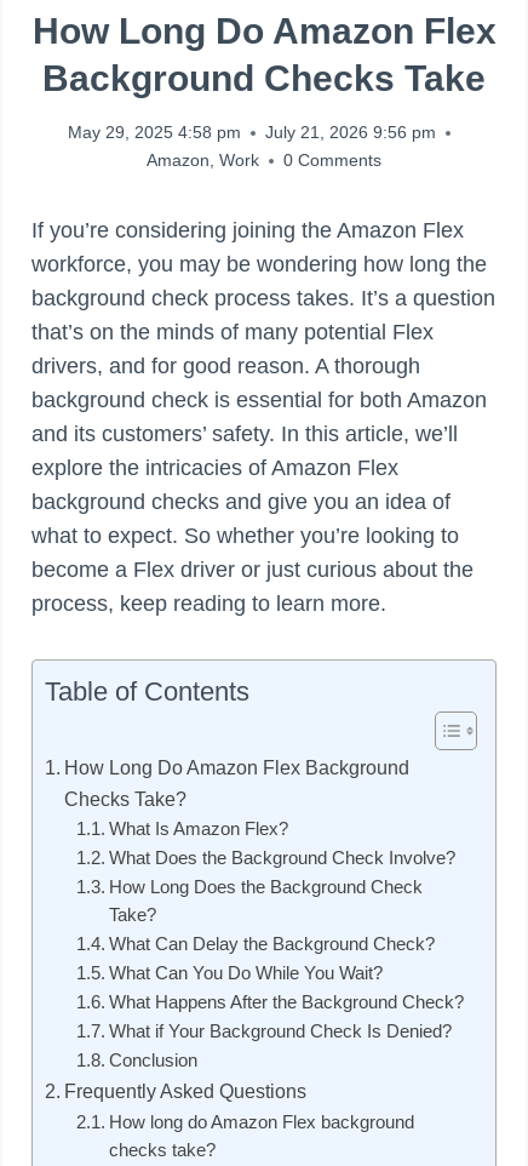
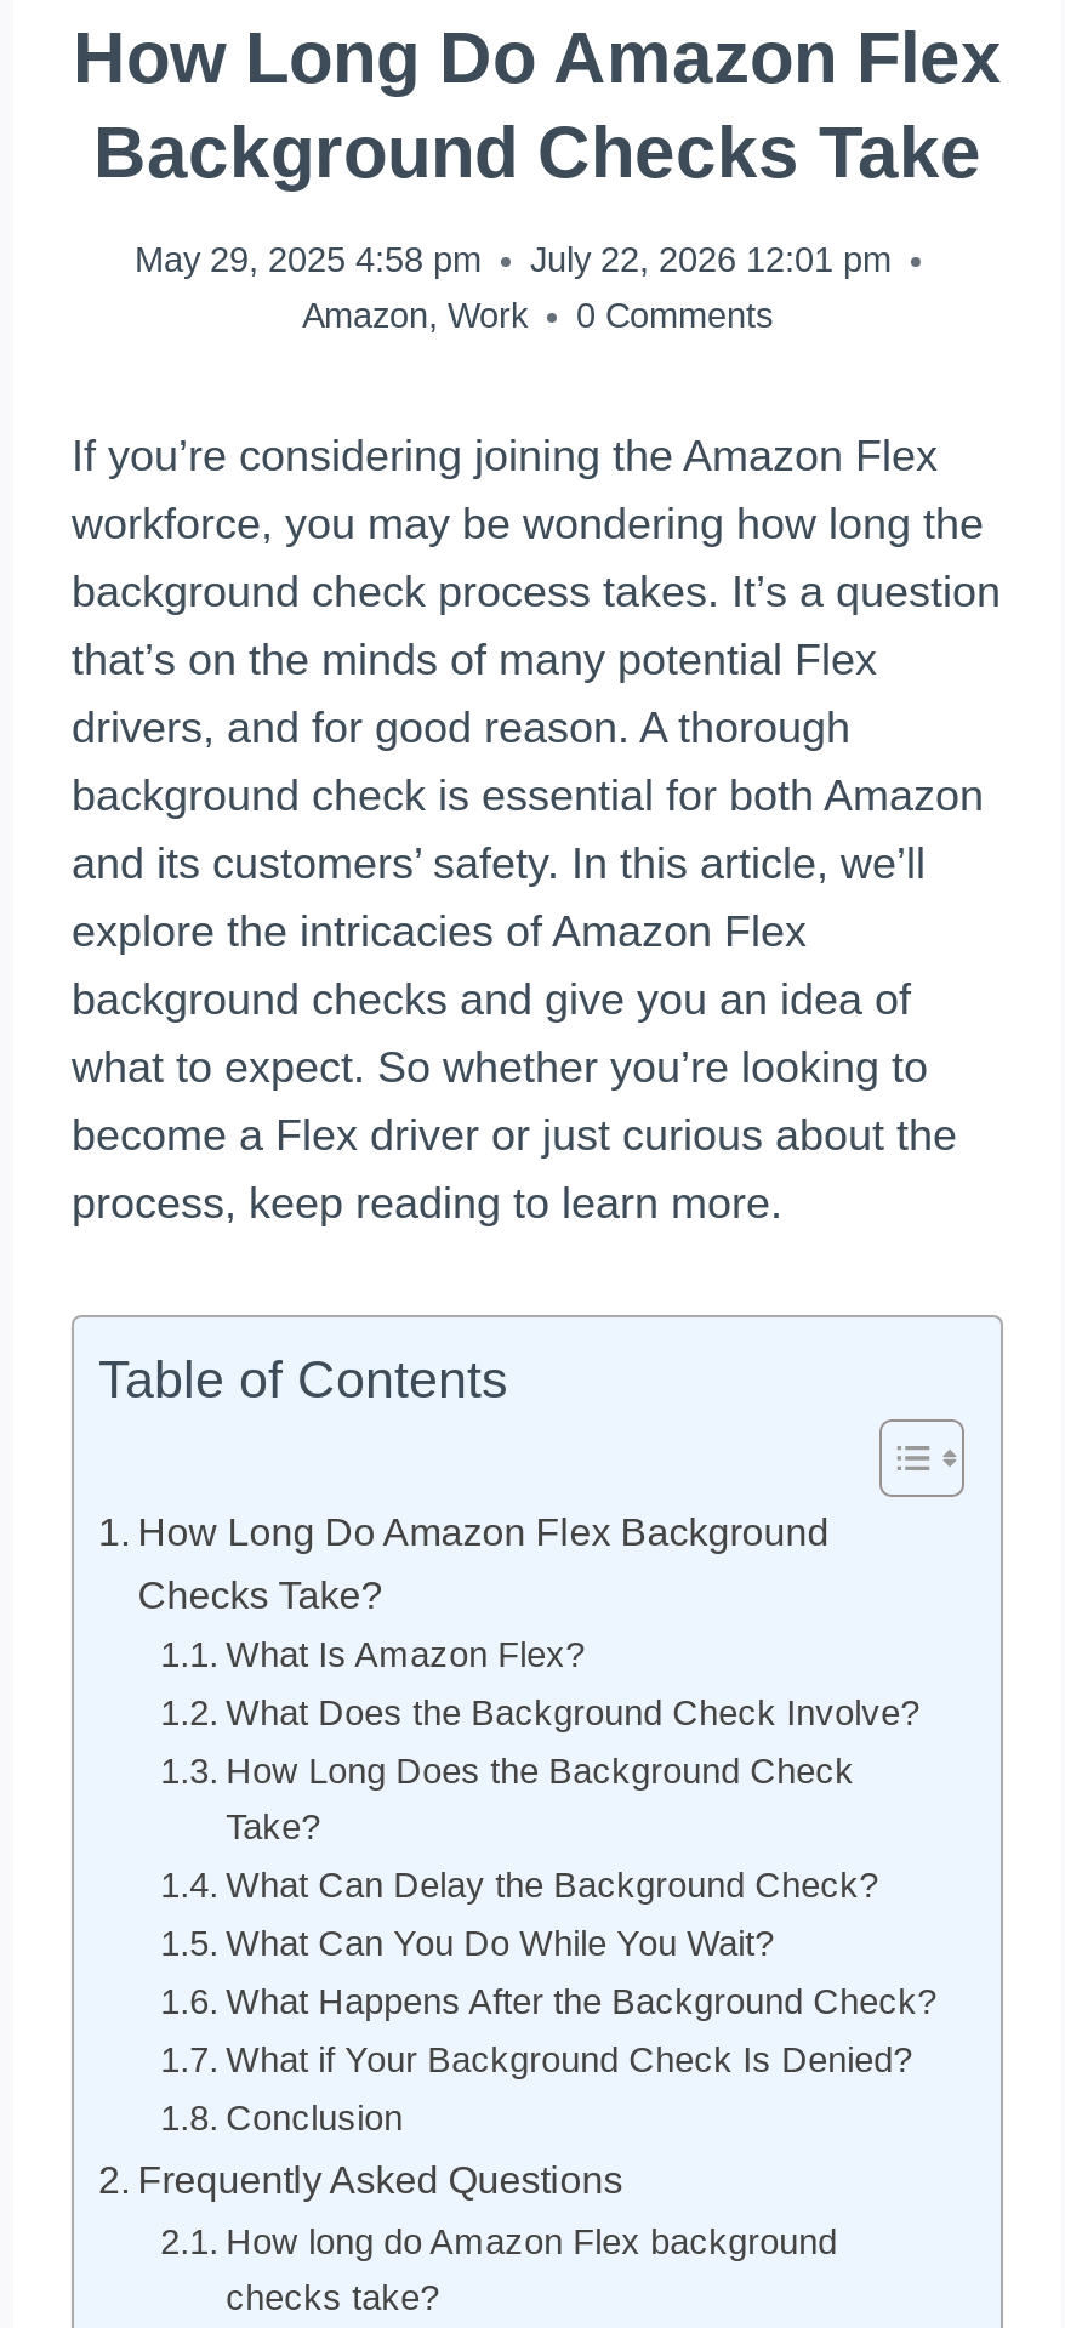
- May 29, 2025 4:58 pm July 21, 2026 9:56 pm
+ May 29, 2025 4:58 pm July 22, 2026 12:01 pm
